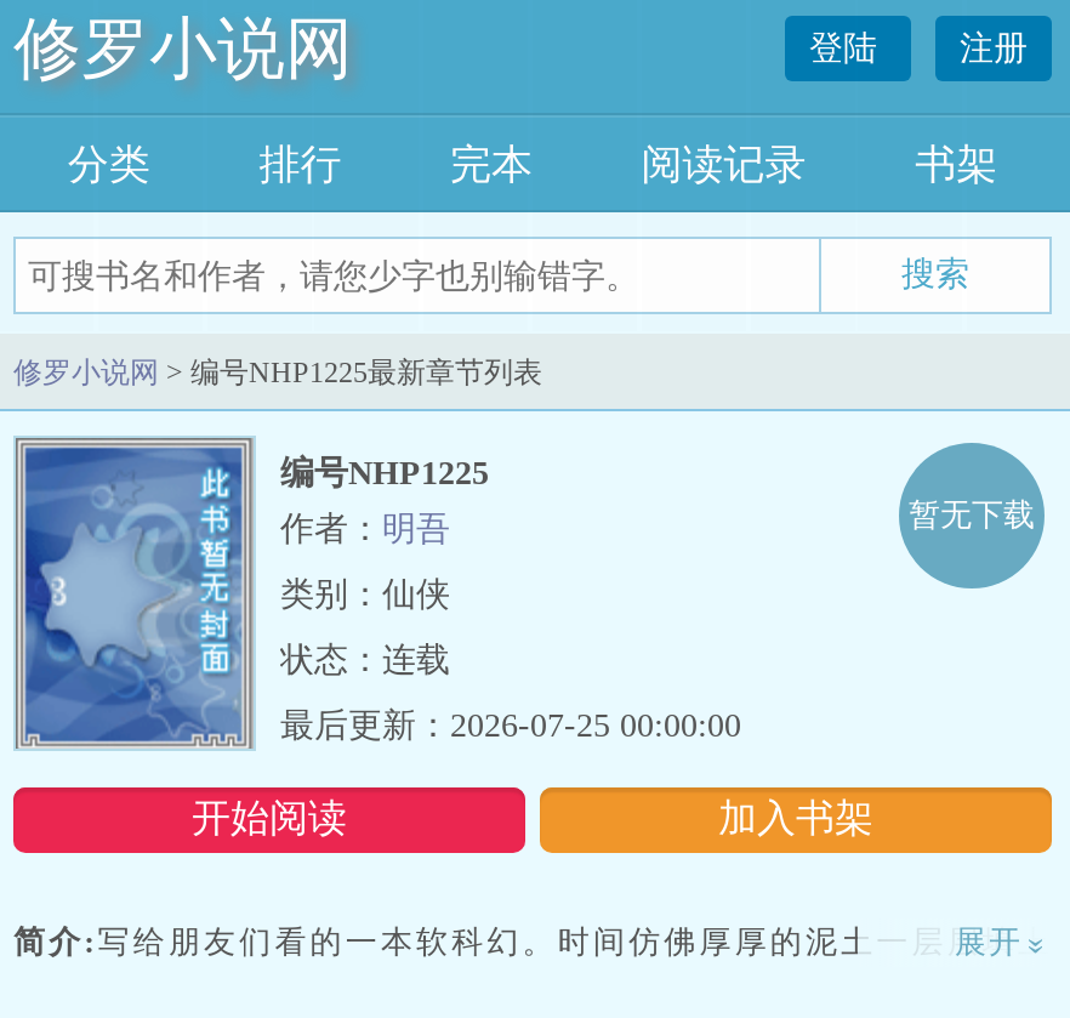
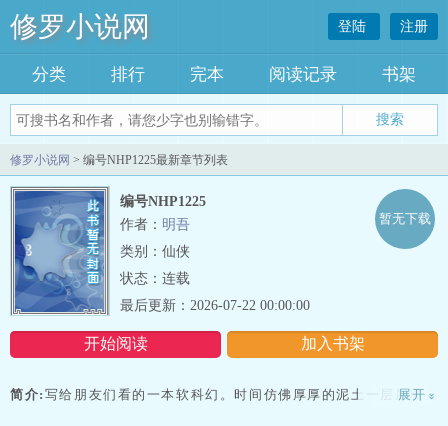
- 最后更新：2026-07-25 00:00:00
+ 最后更新：2026-07-22 00:00:00
